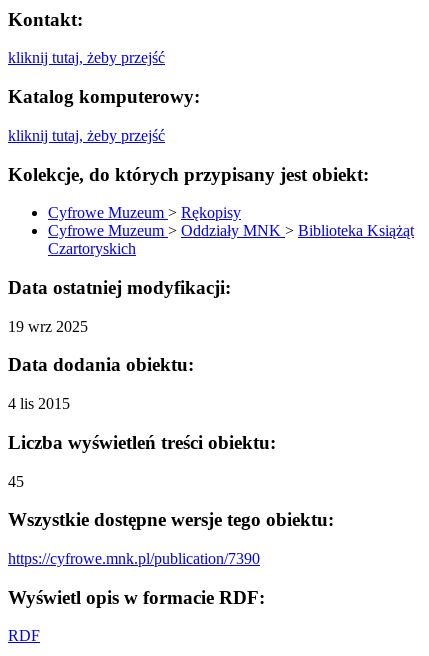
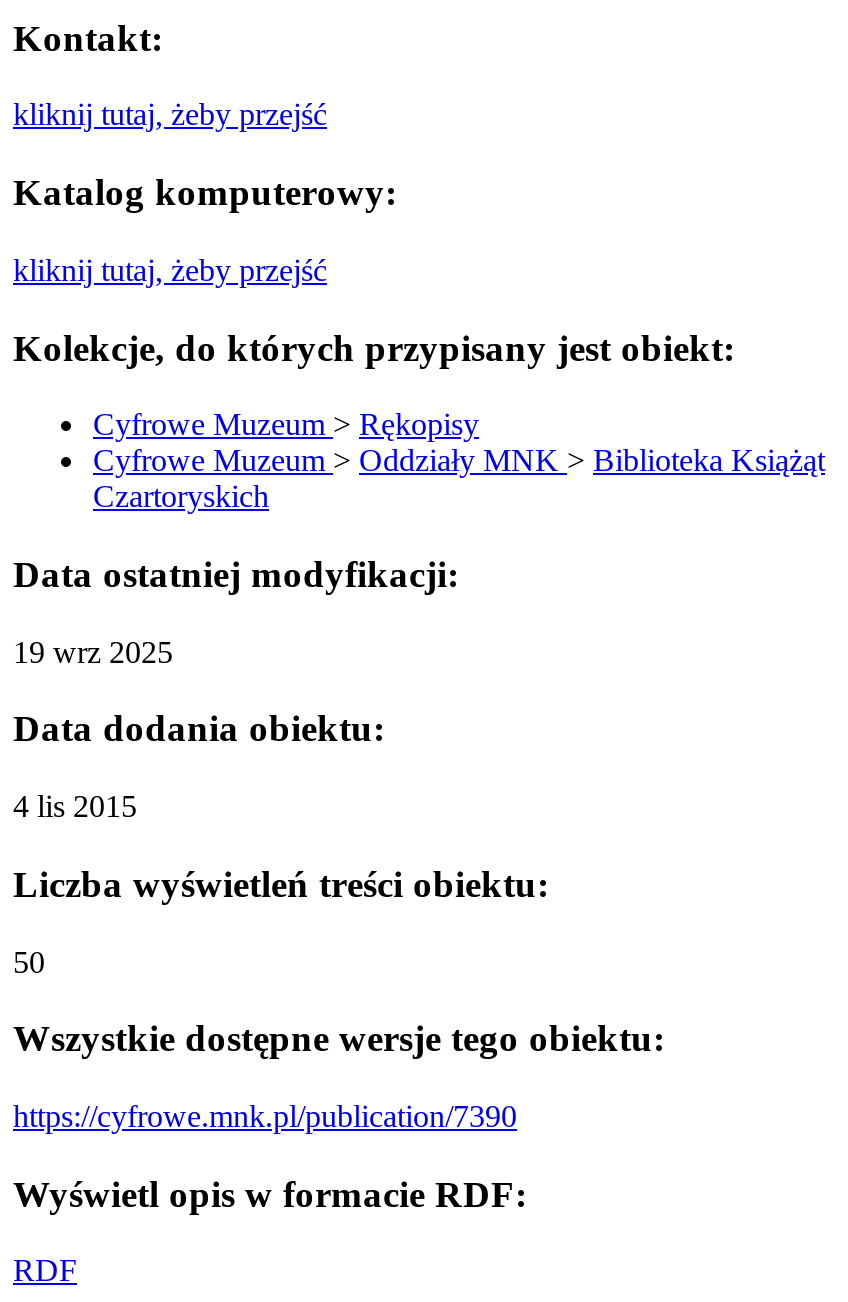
- 45
+ 50
